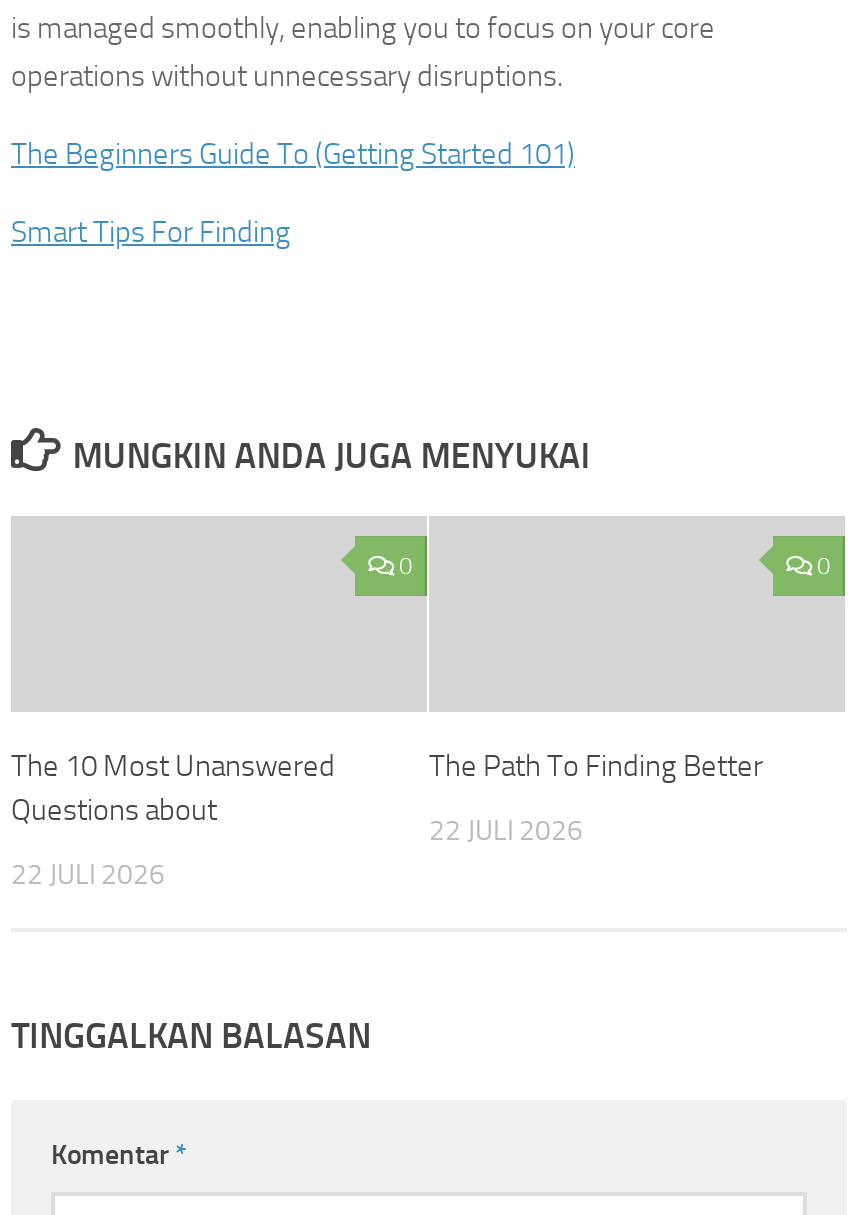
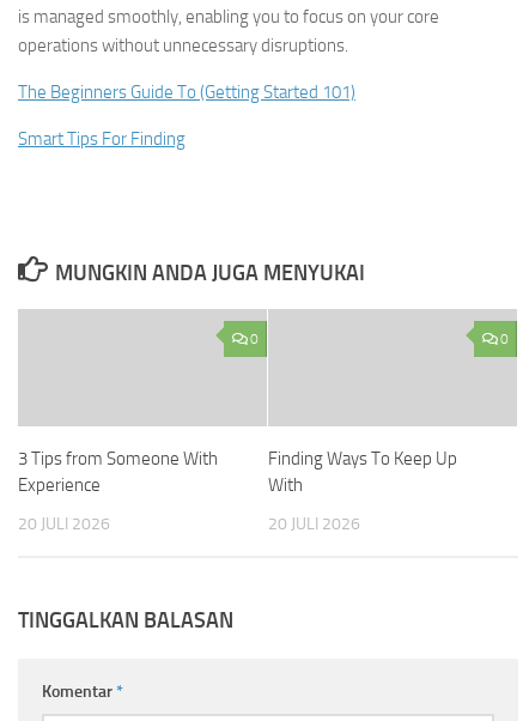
- The 10 Most Unanswered
- Questions about
+ 3 Tips from Someone With
+ Experience

- The Path To Finding Better
+ Finding Ways To Keep Up
+ With

- 22 JULI 2026
+ 20 JULI 2026

- 22 JULI 2026
+ 20 JULI 2026
